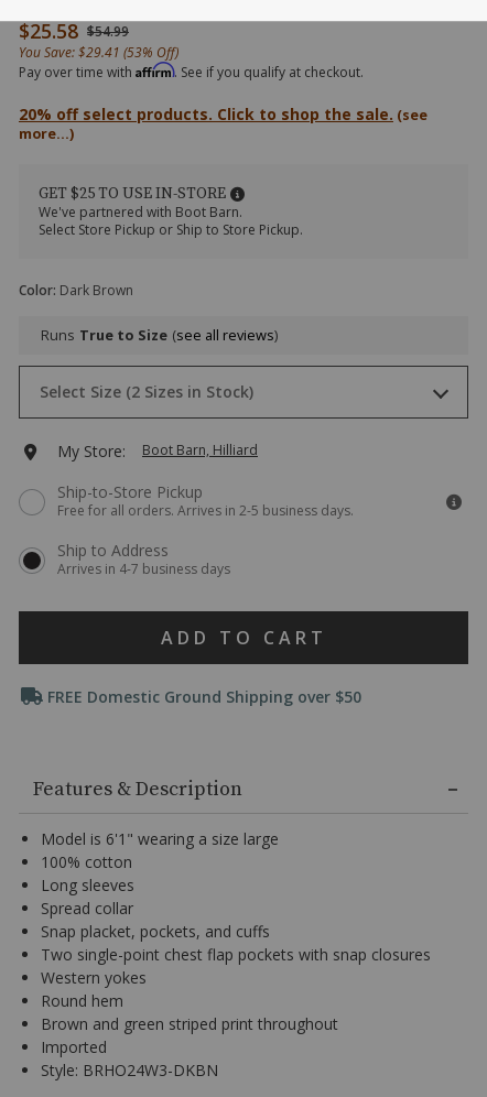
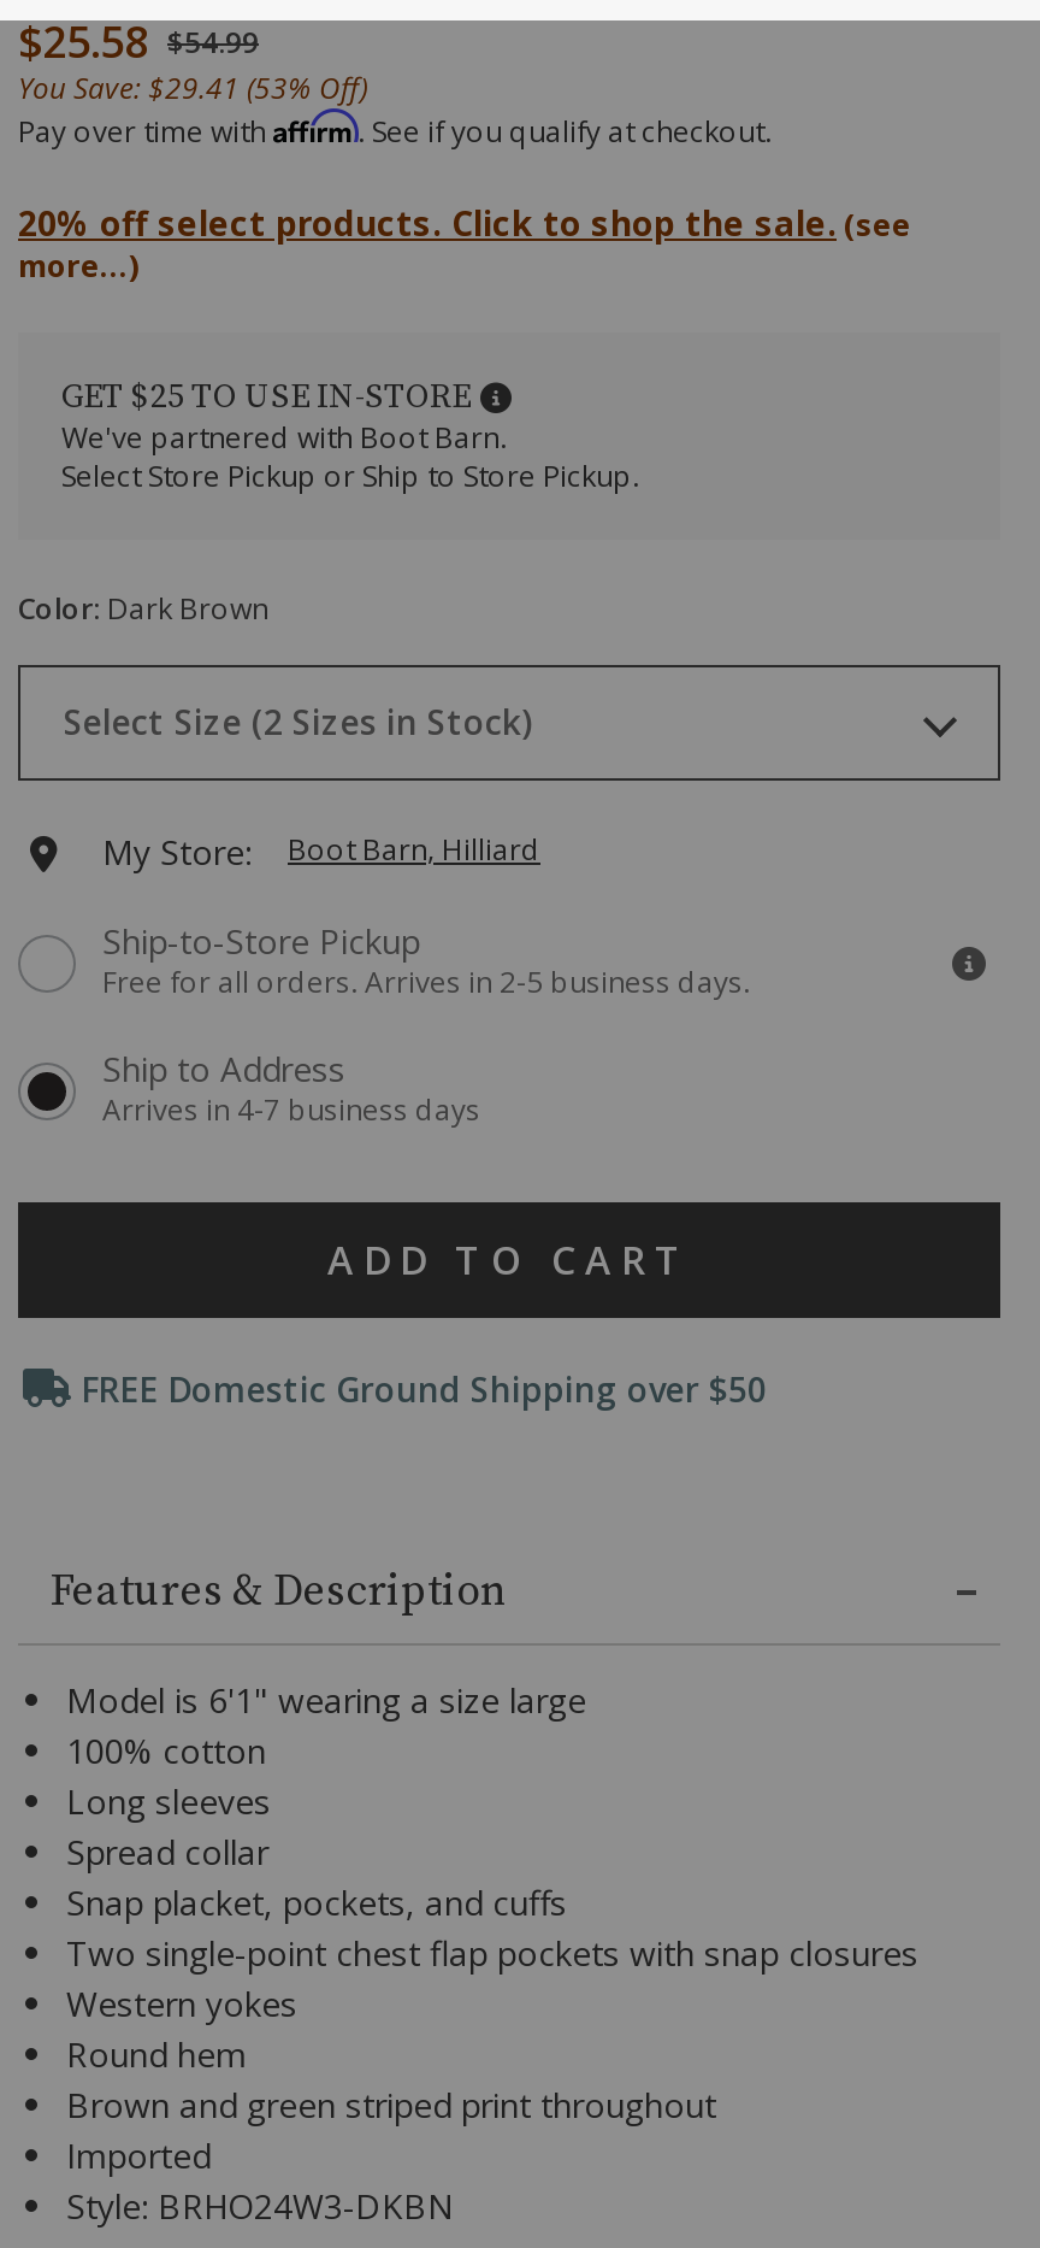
- Runs True to Size see all reviews
